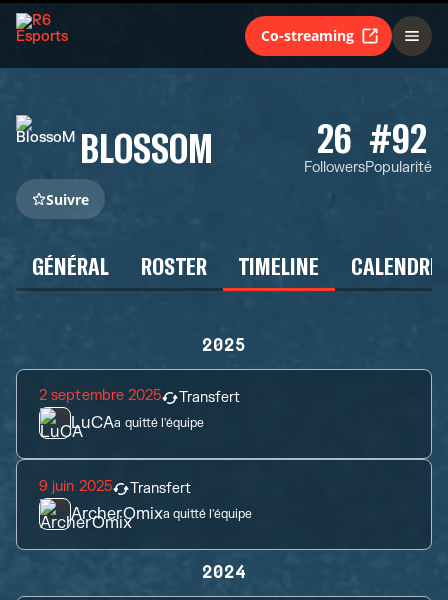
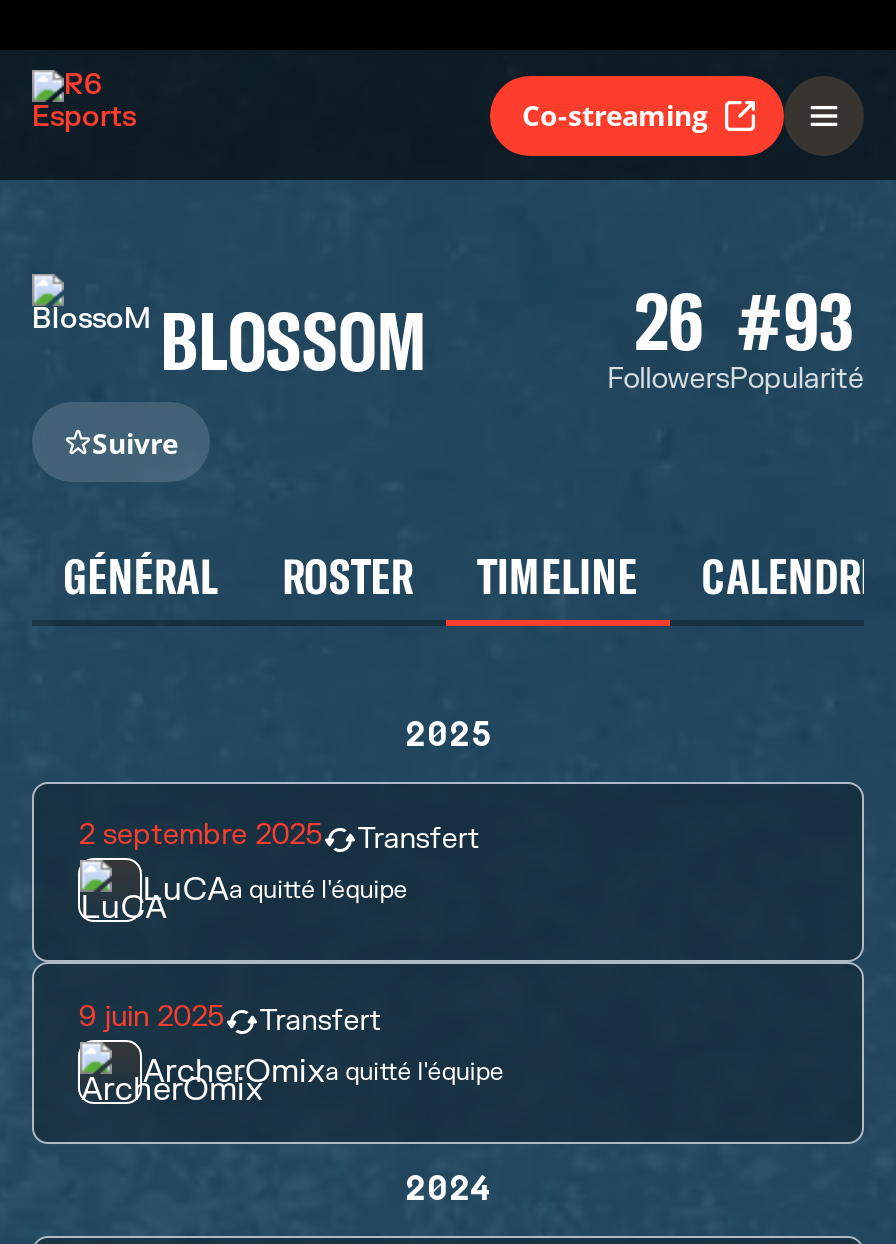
- 26 #92
+ 26 #93
